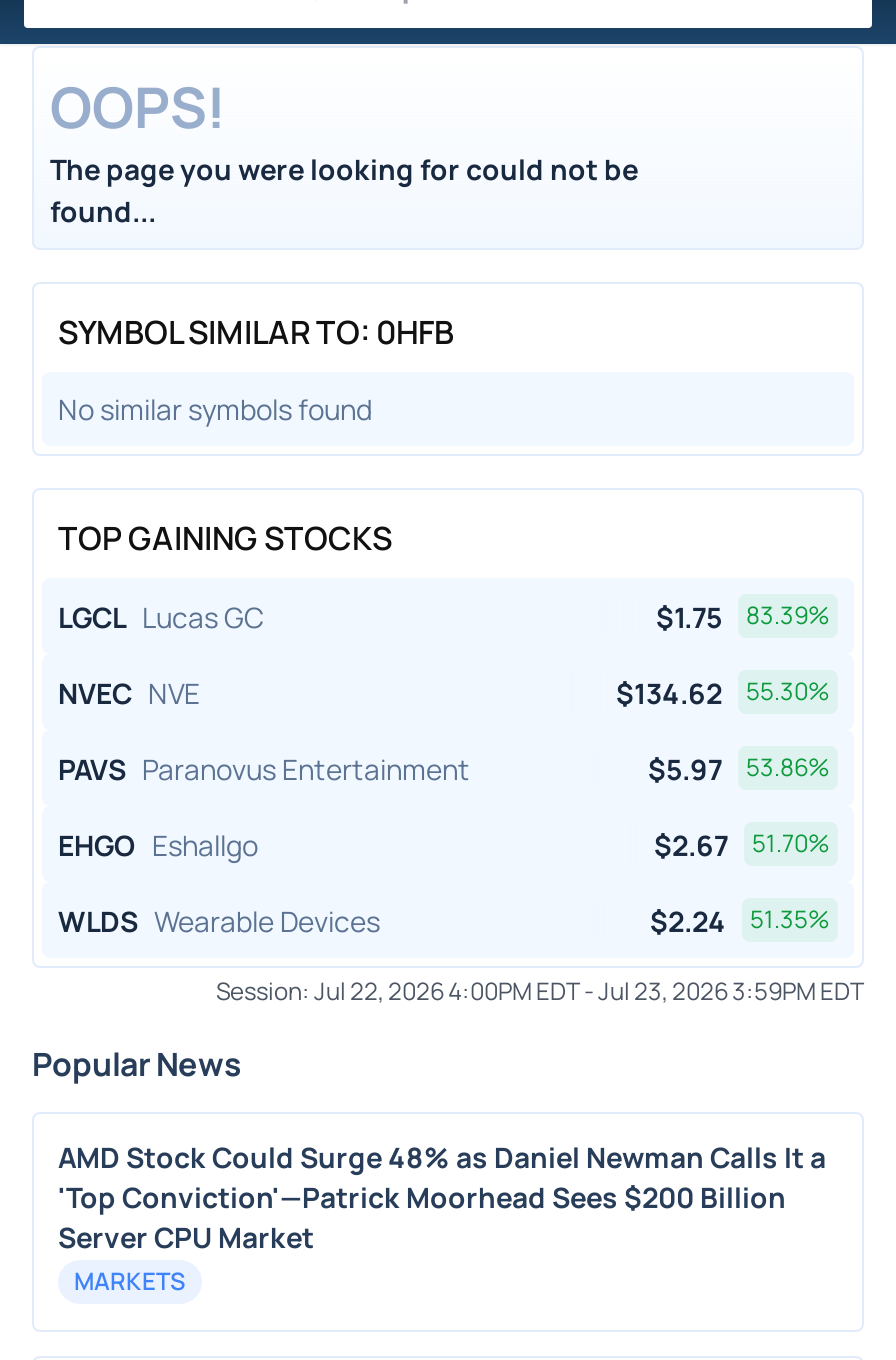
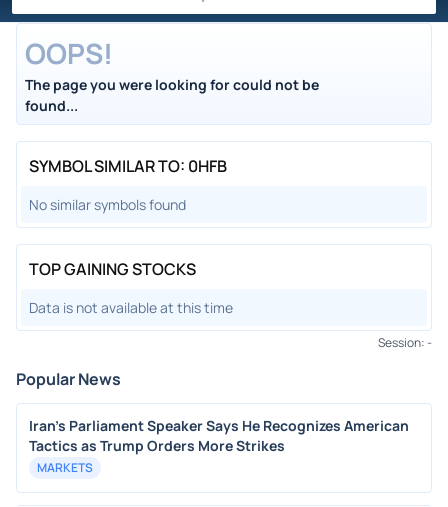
- LGCL Lucas GC
- $1.75
- 83.39%
- NVEC NVE
- $134.62
- 55.30%
- PAVS Paranovus Entertainment
- $5.97
- 53.86%
- EHGO Eshallgo
- $2.67
- 51.70%
- WLDS Wearable Devices
- $2.24
- 51.35%
- Session: Jul 22, 2026 4:00PM EDT-Jul 23, 2026 3:59PM EDT
+ Data is not available at this time
+ Session: -

- AMD Stock Could Surge 48% as Daniel Newman Calls It a
- 'Top Conviction'—Patrick Moorhead Sees $200 Billion
- Server CPU Market
+ Iran's Parliament Speaker Says He Recognizes American
+ Tactics as Trump Orders More Strikes
